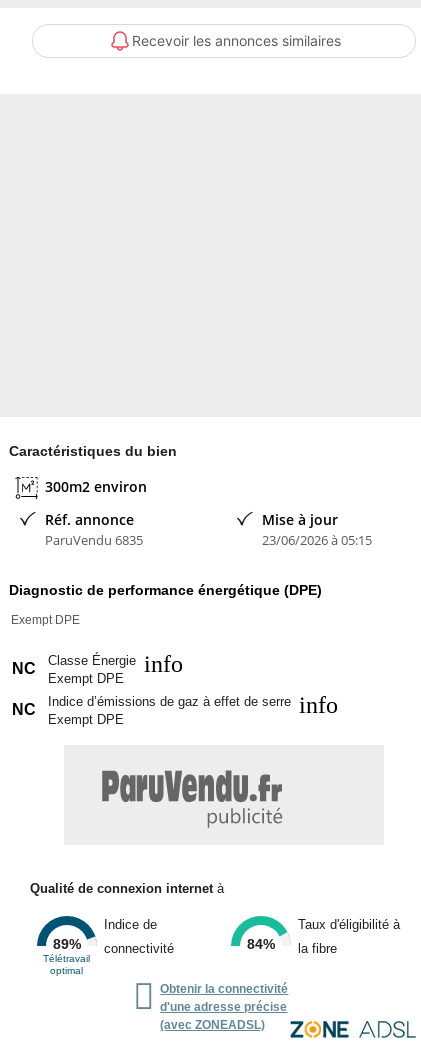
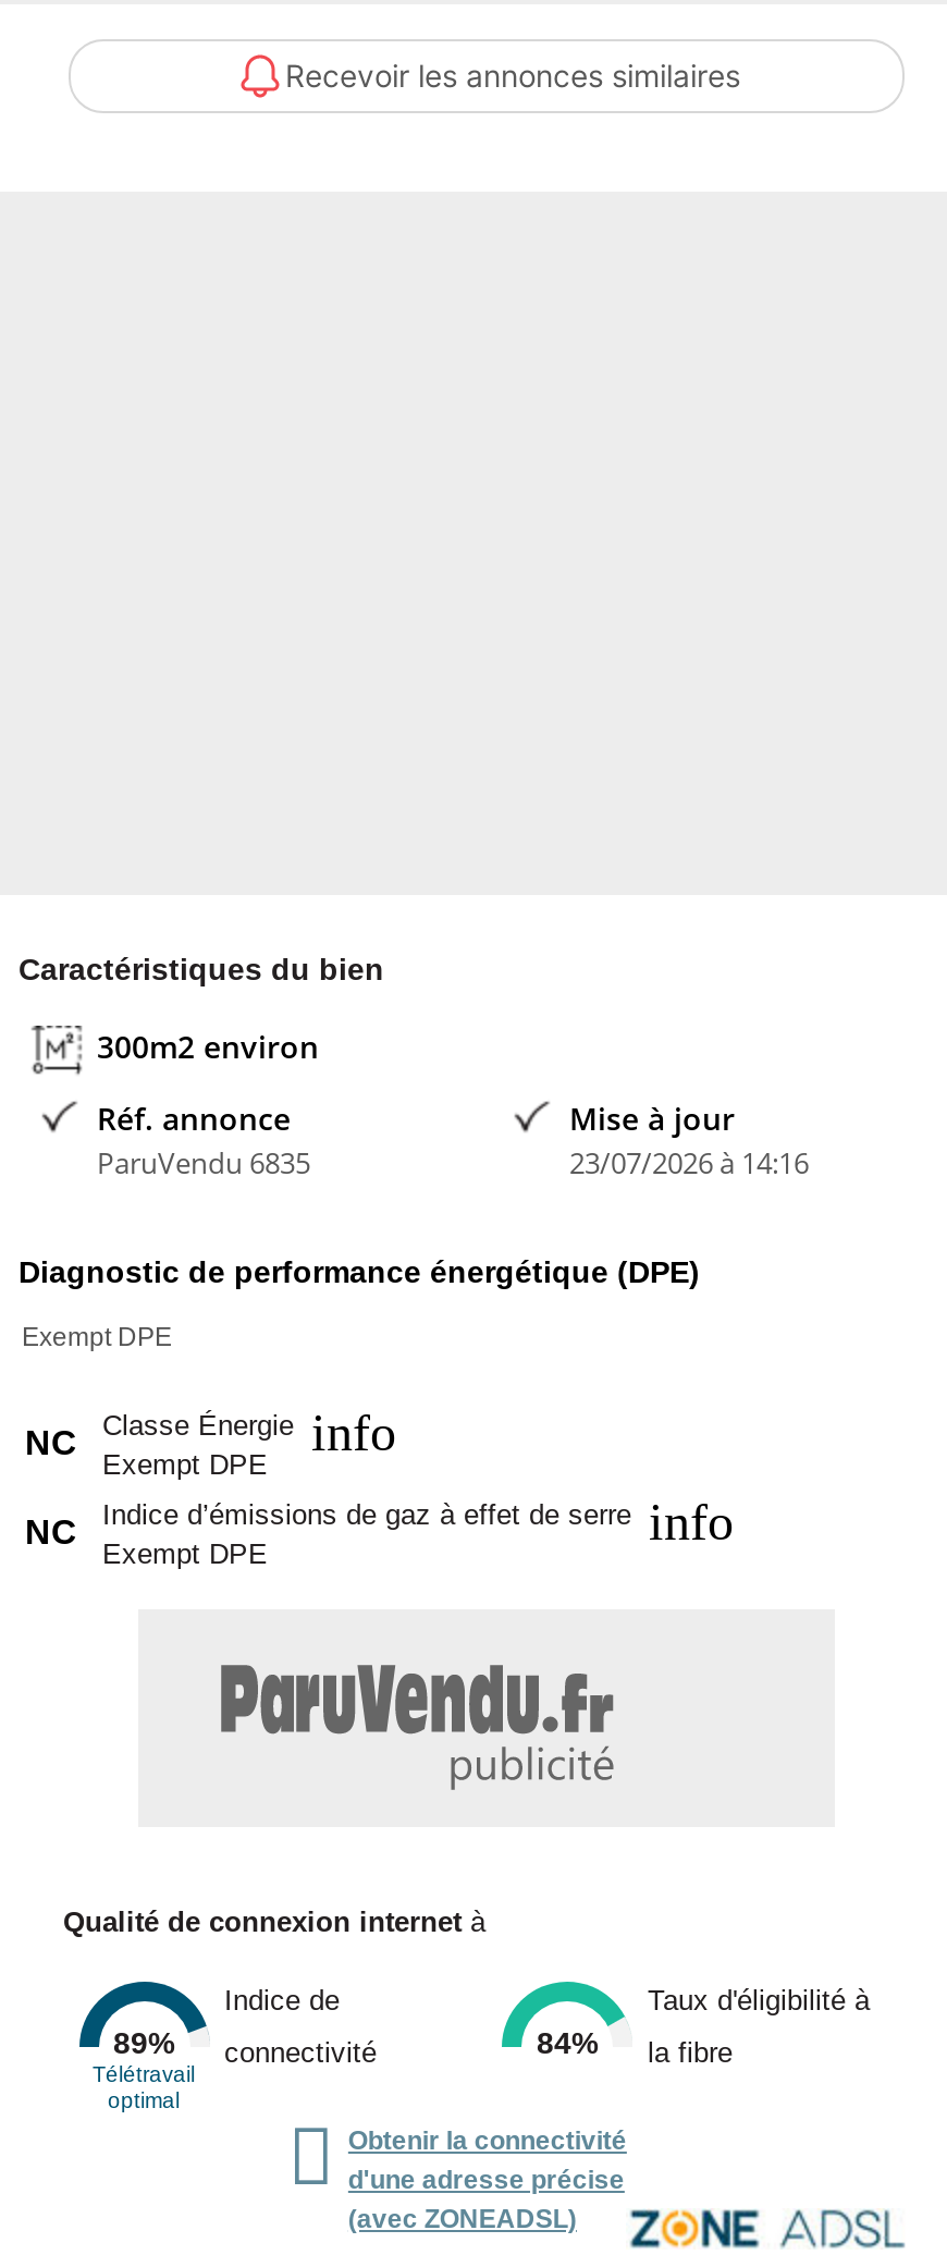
- 23/06/2026 à 05:15
+ 23/07/2026 à 14:16
